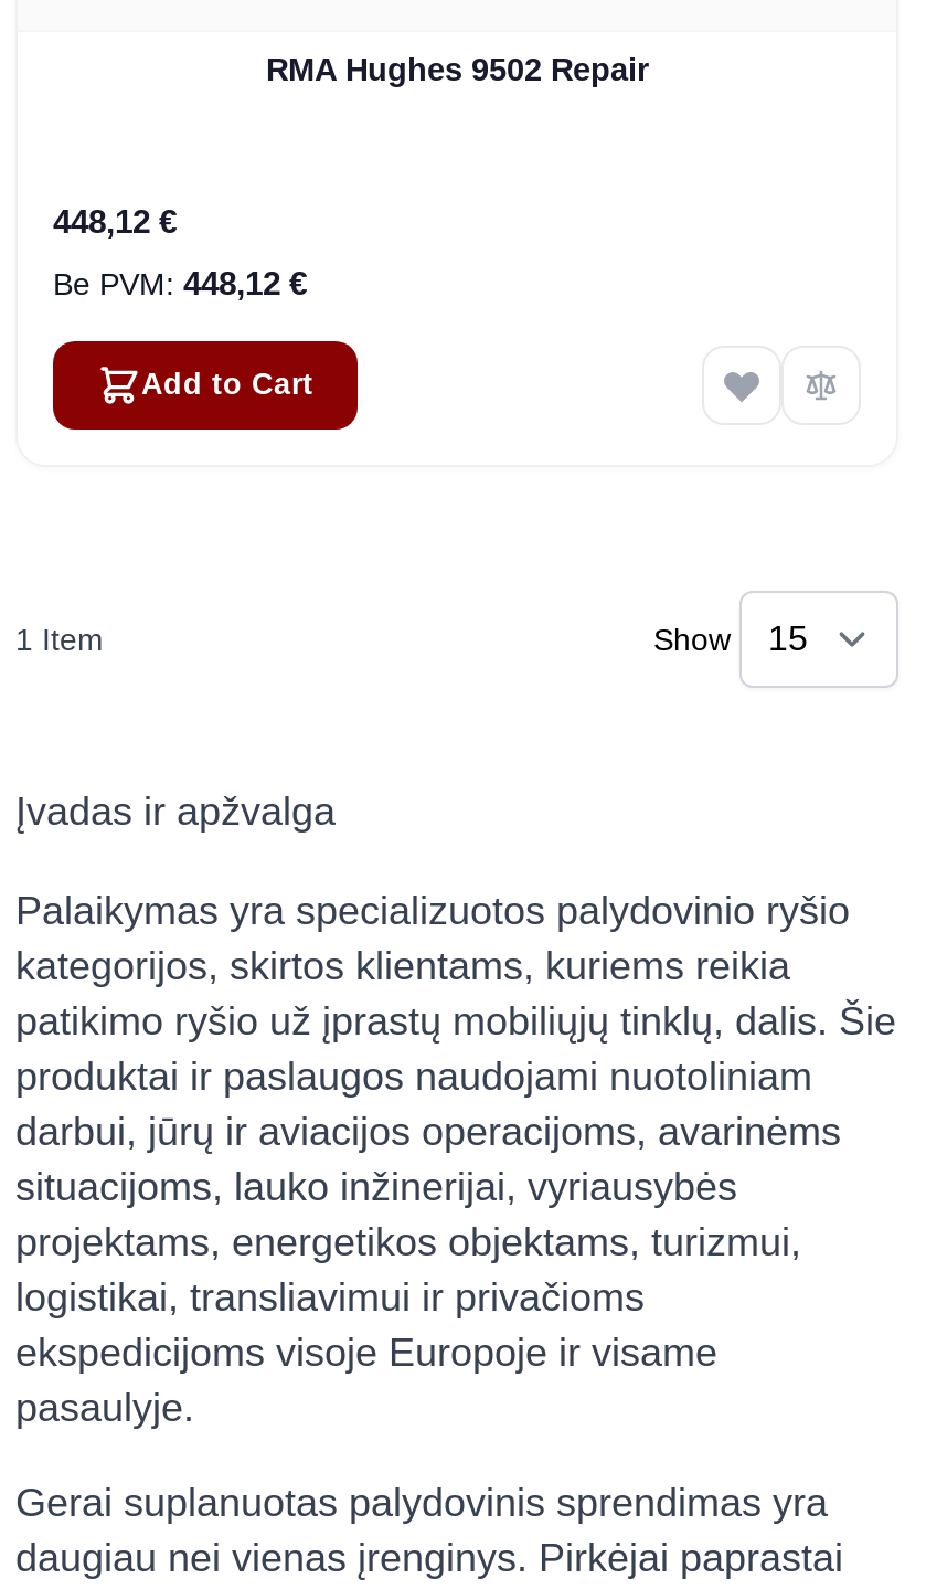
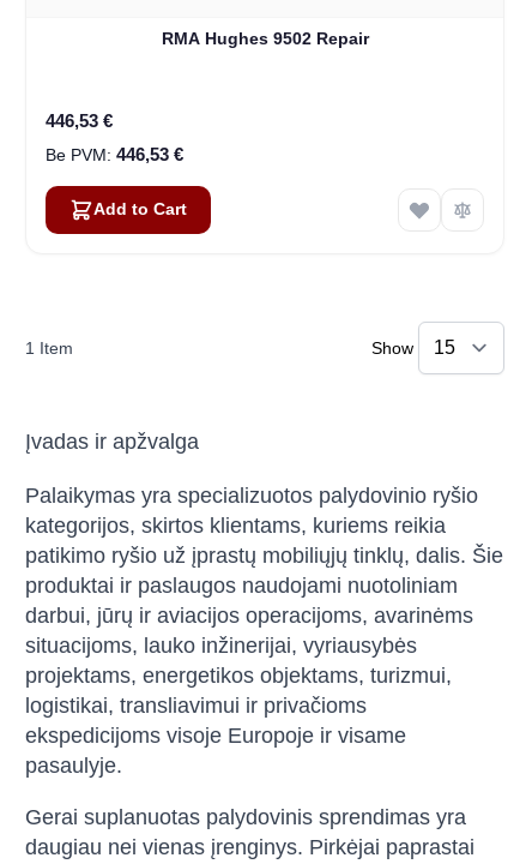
- 448,12 €
+ 446,53 €

- 448,12 €
+ 446,53 €
